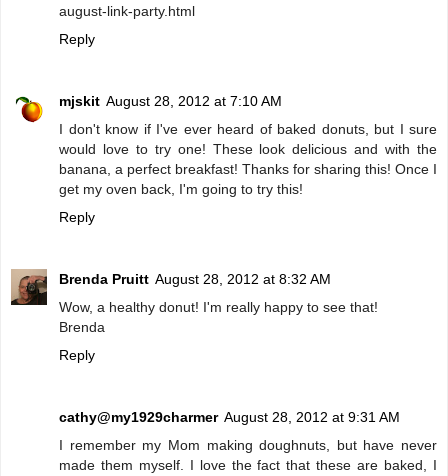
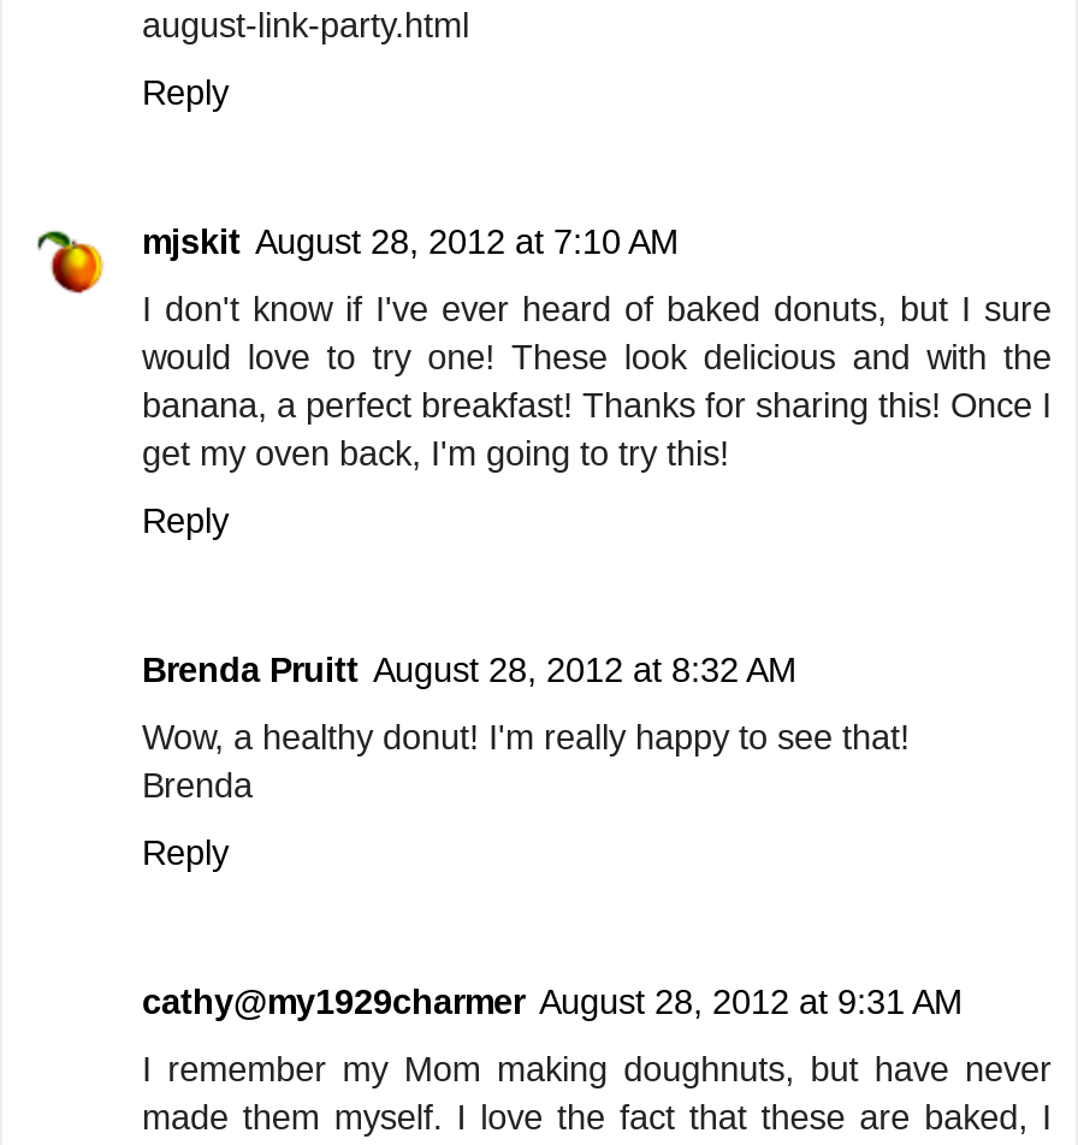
- [image]
